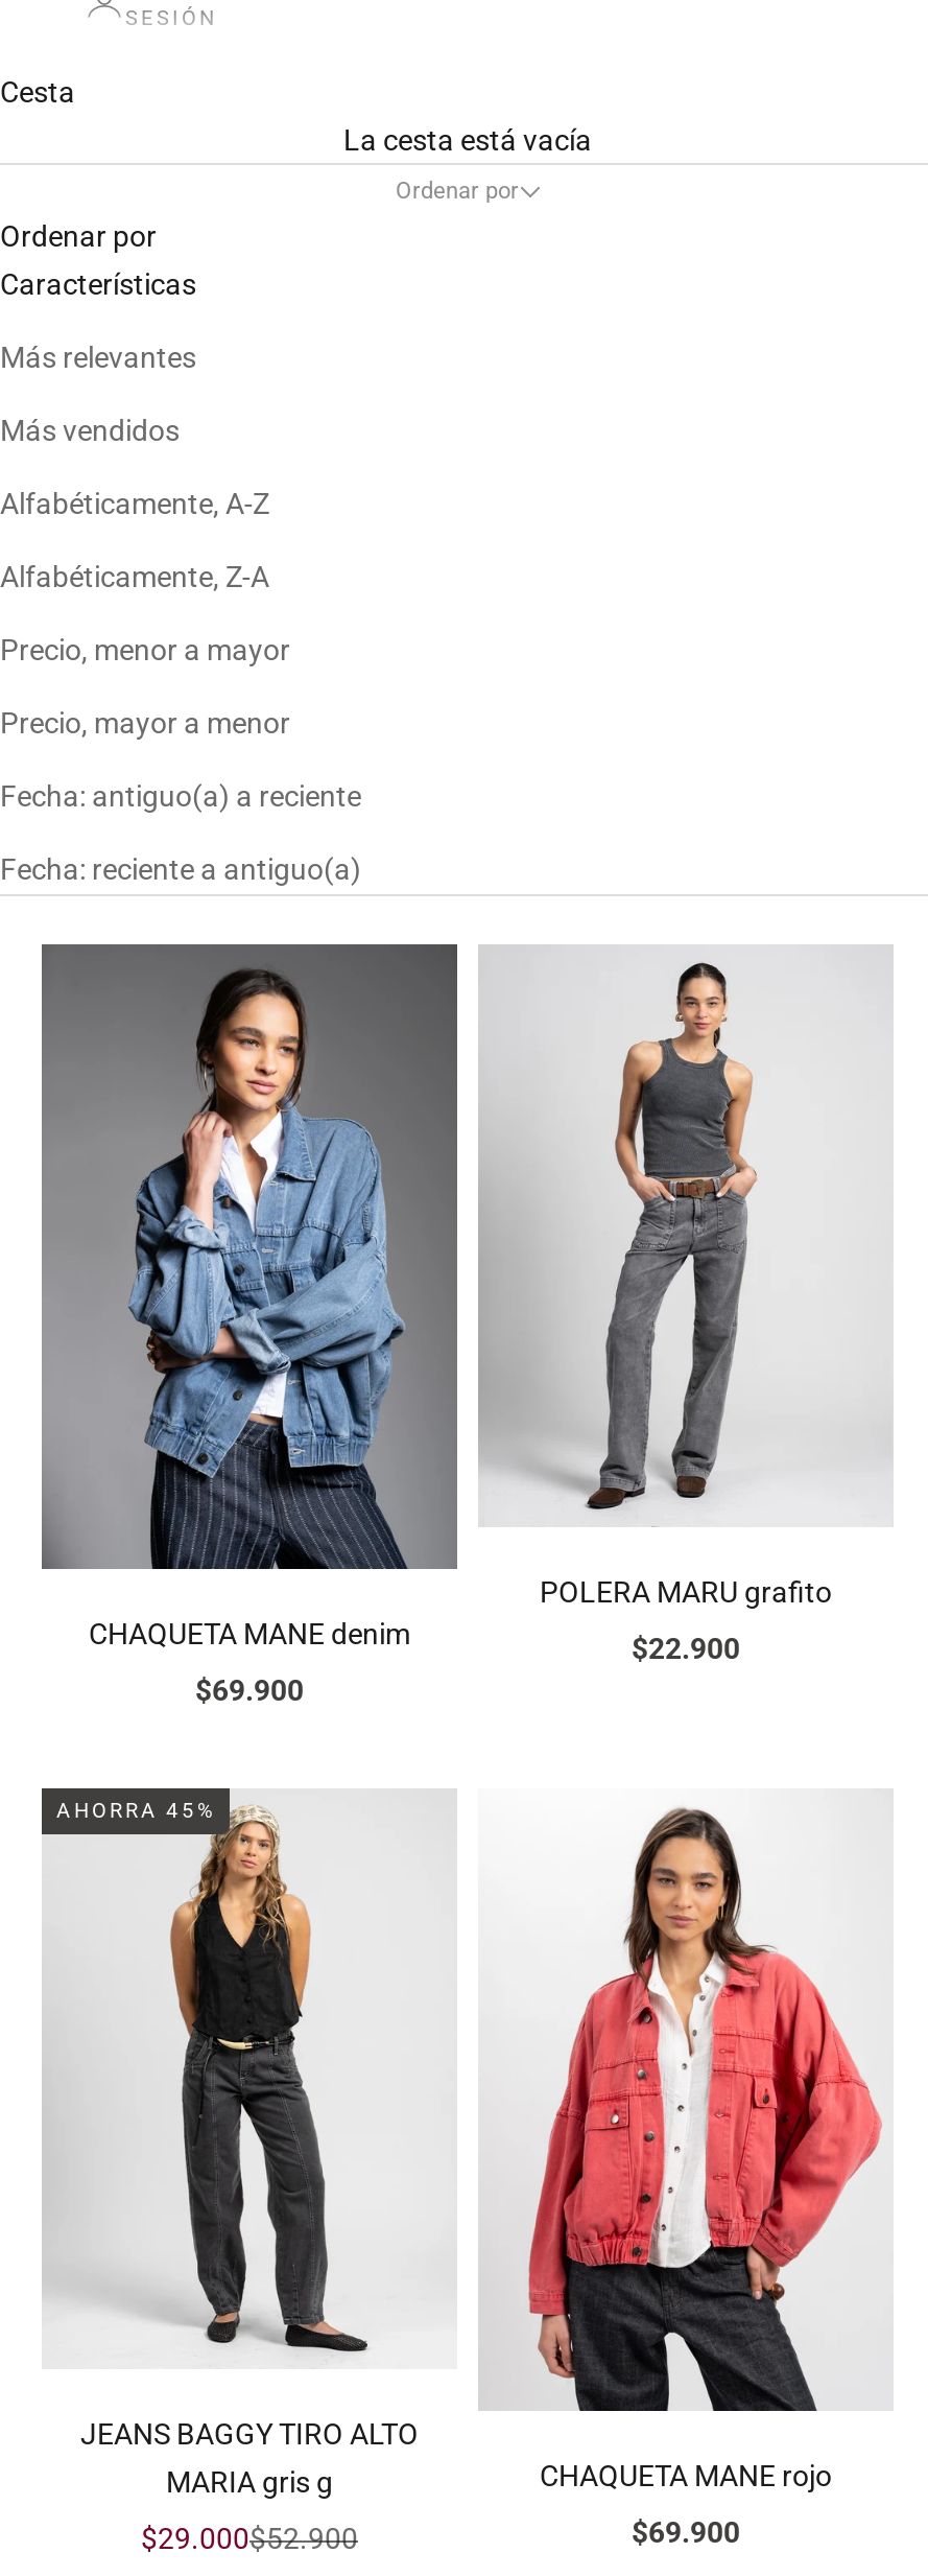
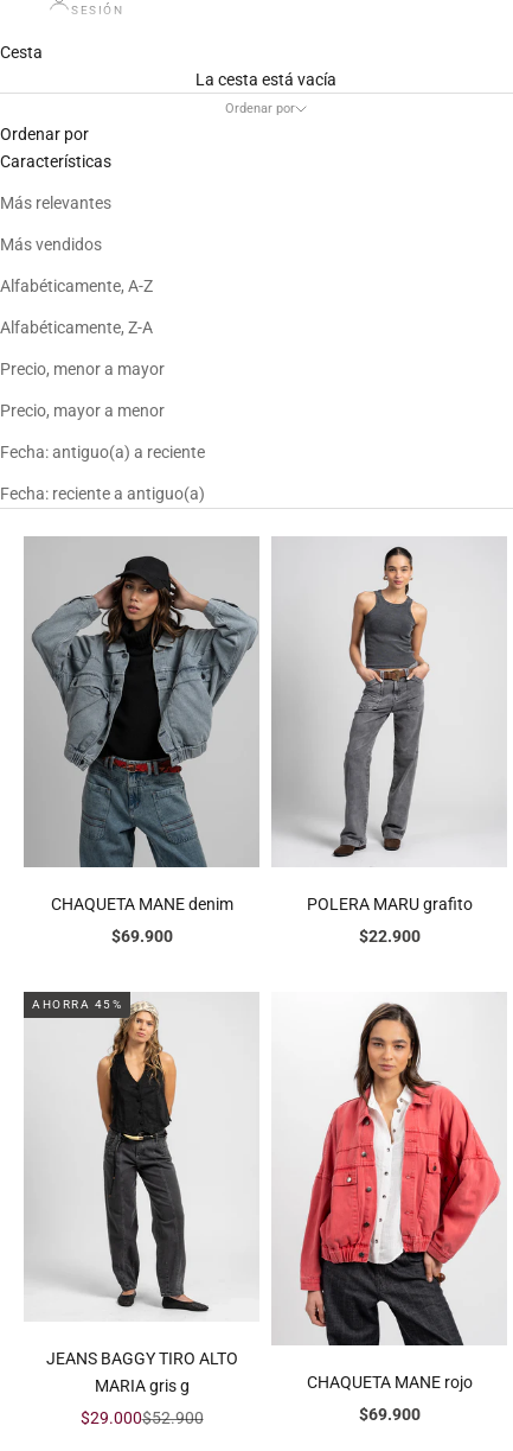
- [image]
+ [image]
